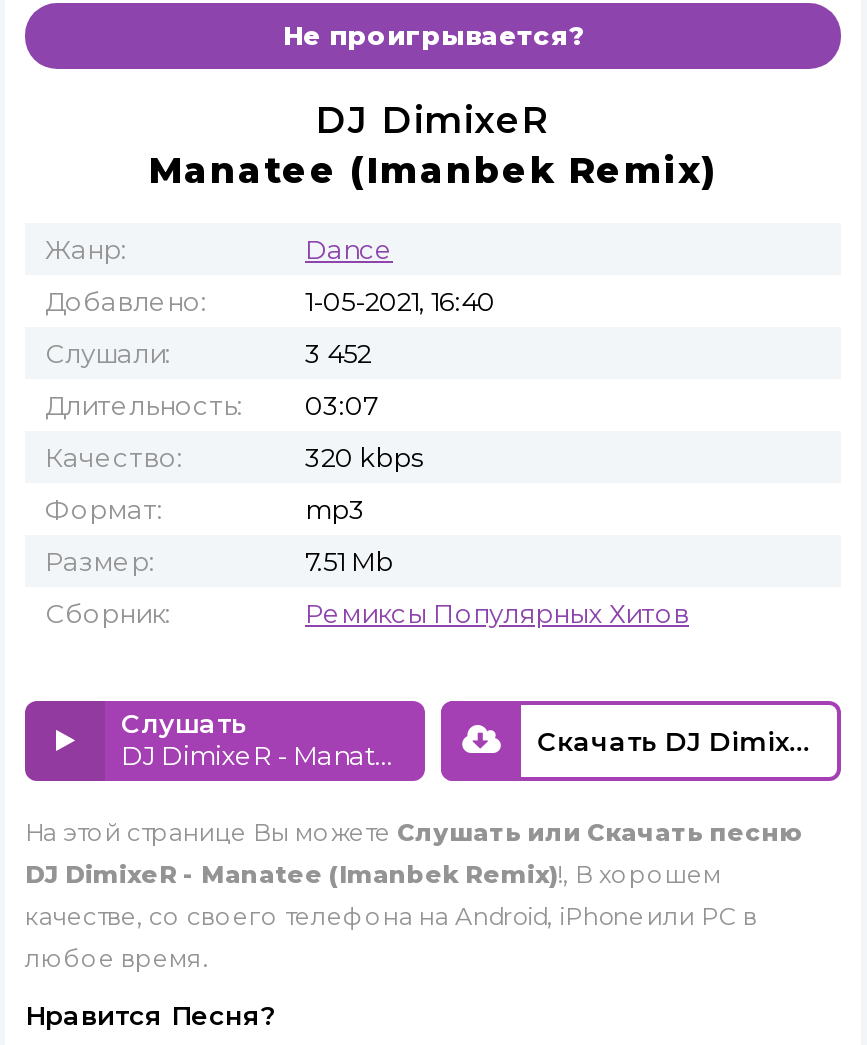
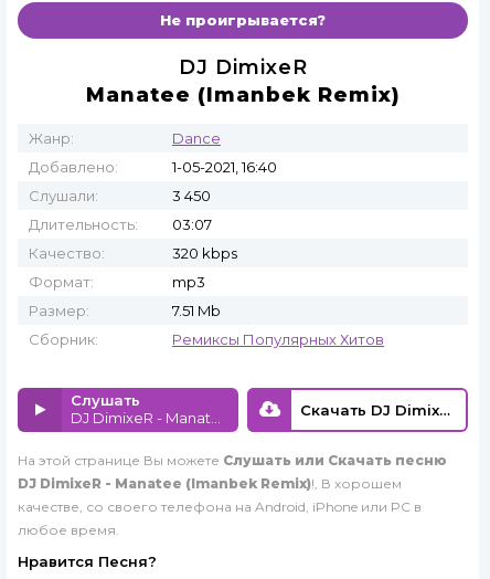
- 3 452
+ 3 450
